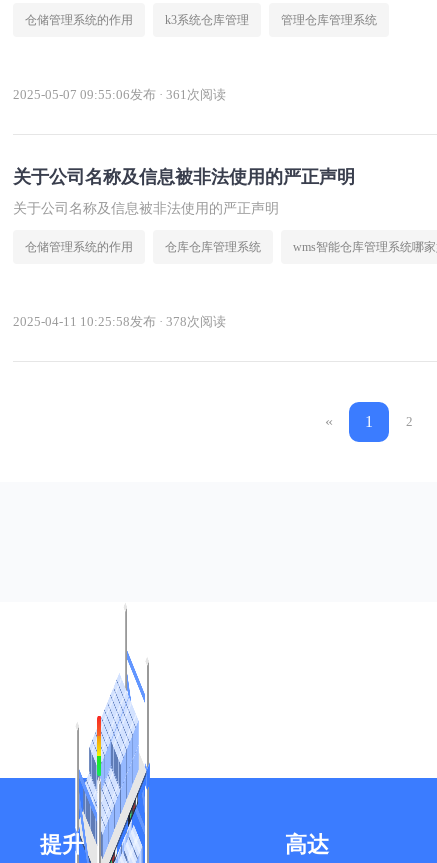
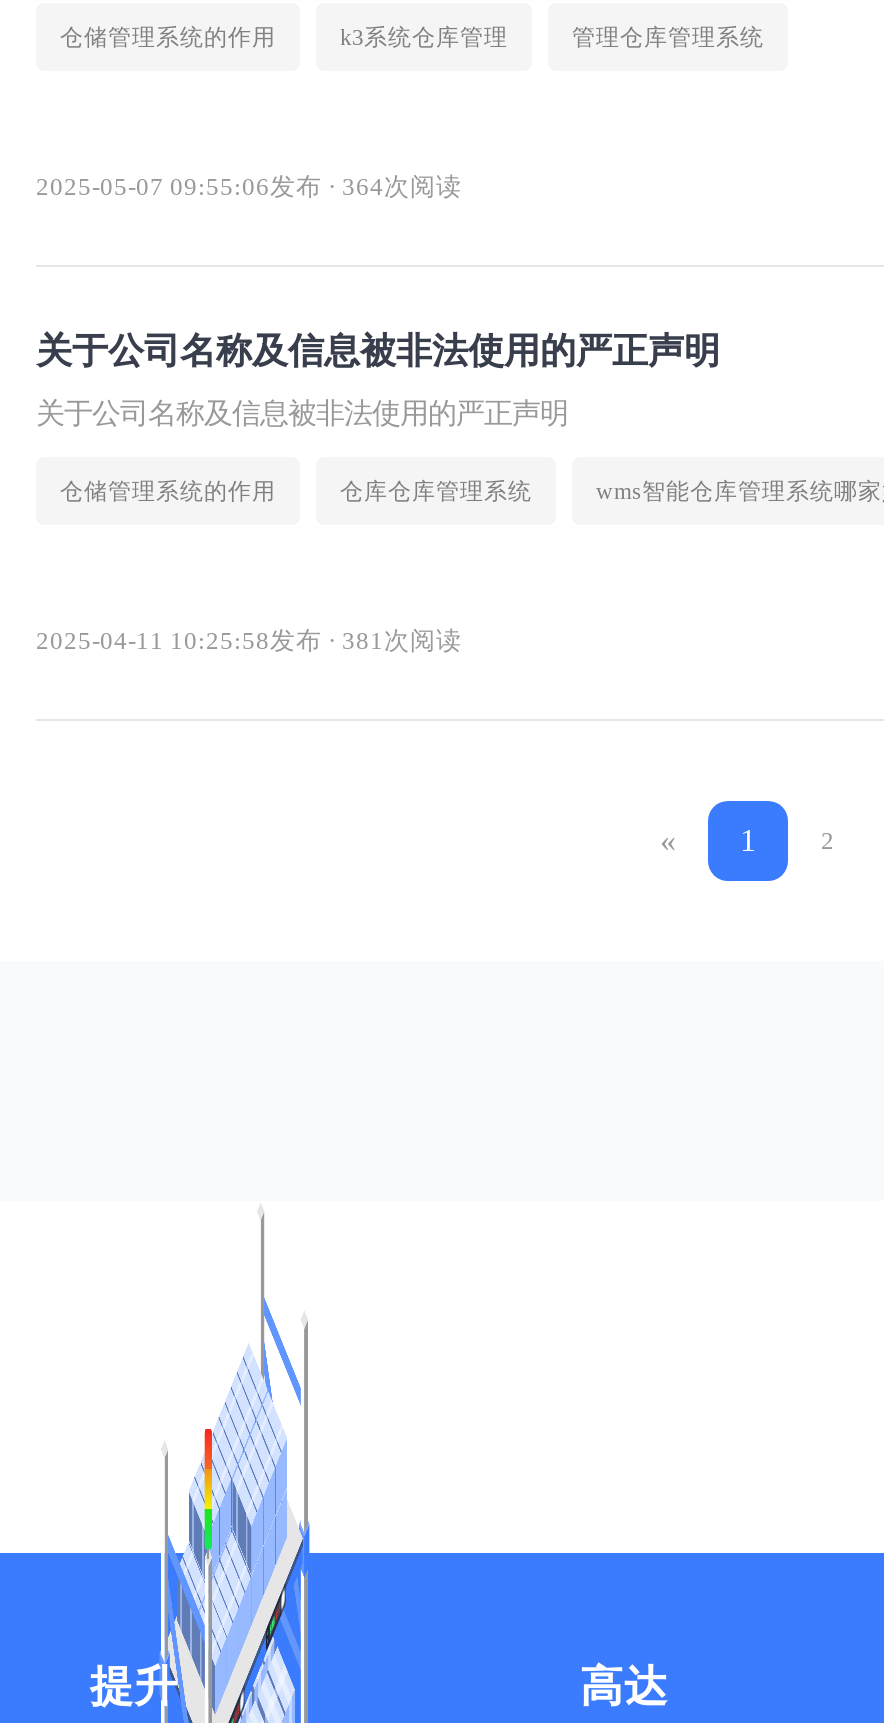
- 2025-05-07 09:55:06发布 · 361次阅读
+ 2025-05-07 09:55:06发布 · 364次阅读

- 2025-04-11 10:25:58发布 · 378次阅读
+ 2025-04-11 10:25:58发布 · 381次阅读
